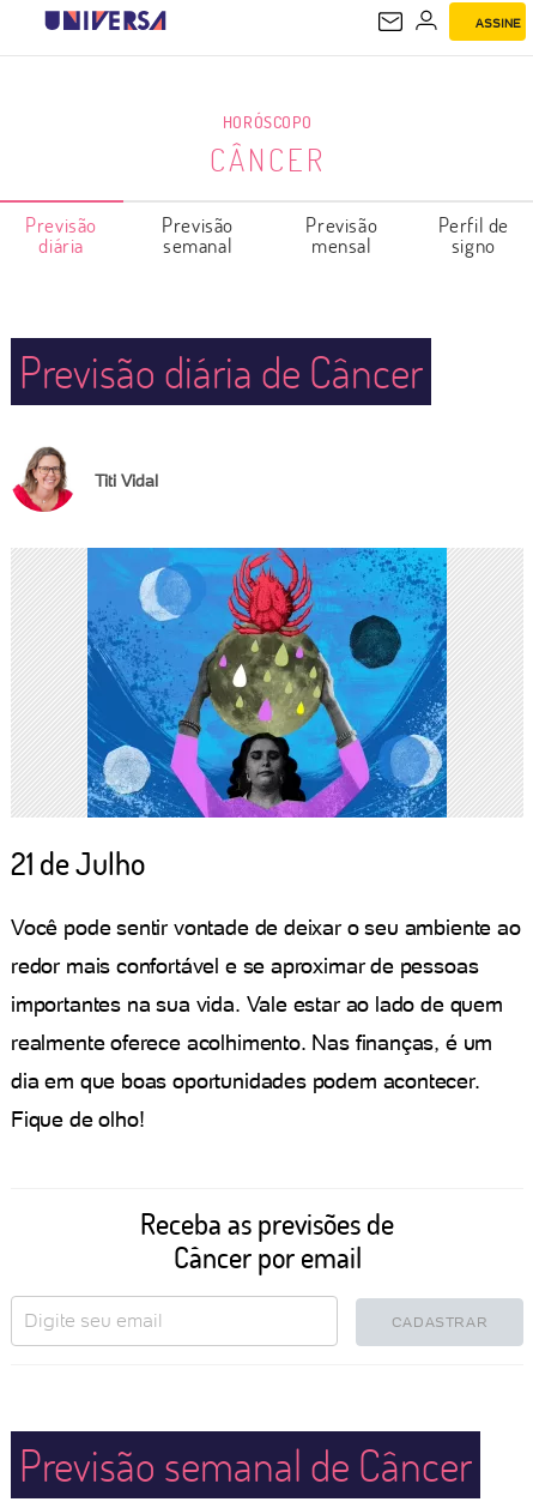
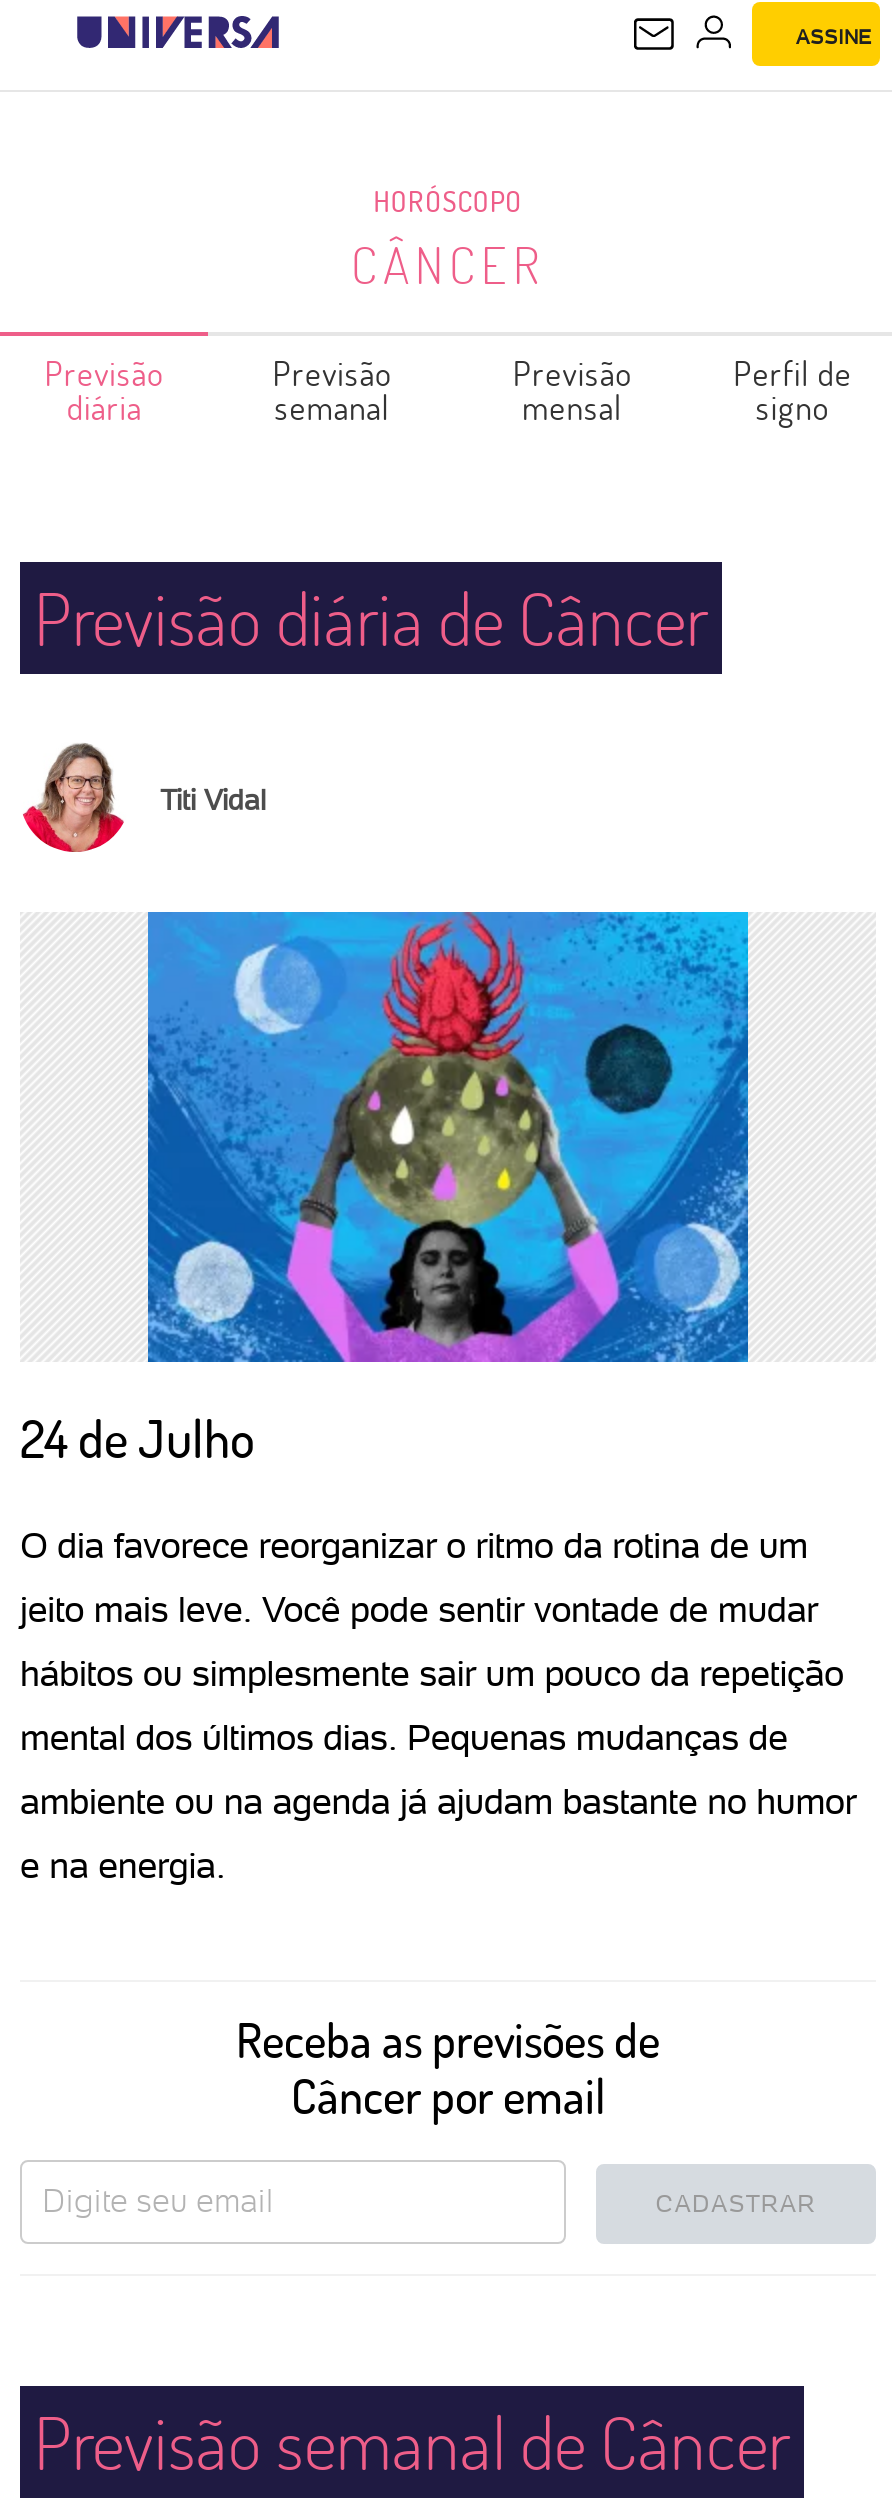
- 21 de Julho
+ 24 de Julho

- Você pode sentir vontade de deixar o seu ambiente ao
+ O dia favorece reorganizar o ritmo da rotina de um

- redor mais confortável e se aproximar de pessoas
+ jeito mais leve. Você pode sentir vontade de mudar

- importantes na sua vida. Vale estar ao lado de quem
+ hábitos ou simplesmente sair um pouco da repetição

- realmente oferece acolhimento. Nas finanças, é um
+ mental dos últimos dias. Pequenas mudanças de

- dia em que boas oportunidades podem acontecer.
+ ambiente ou na agenda já ajudam bastante no humor

- Fique de olho!
+ e na energia.
